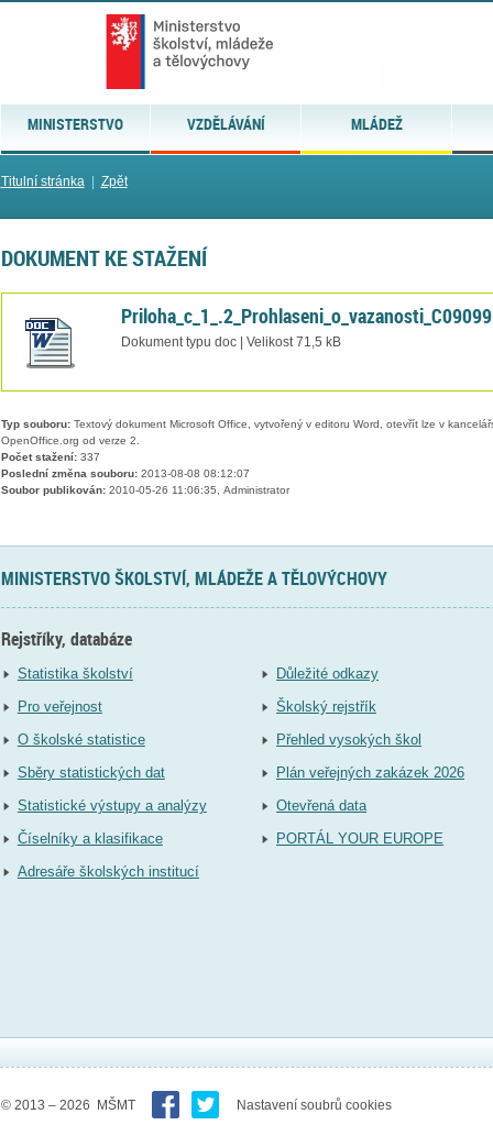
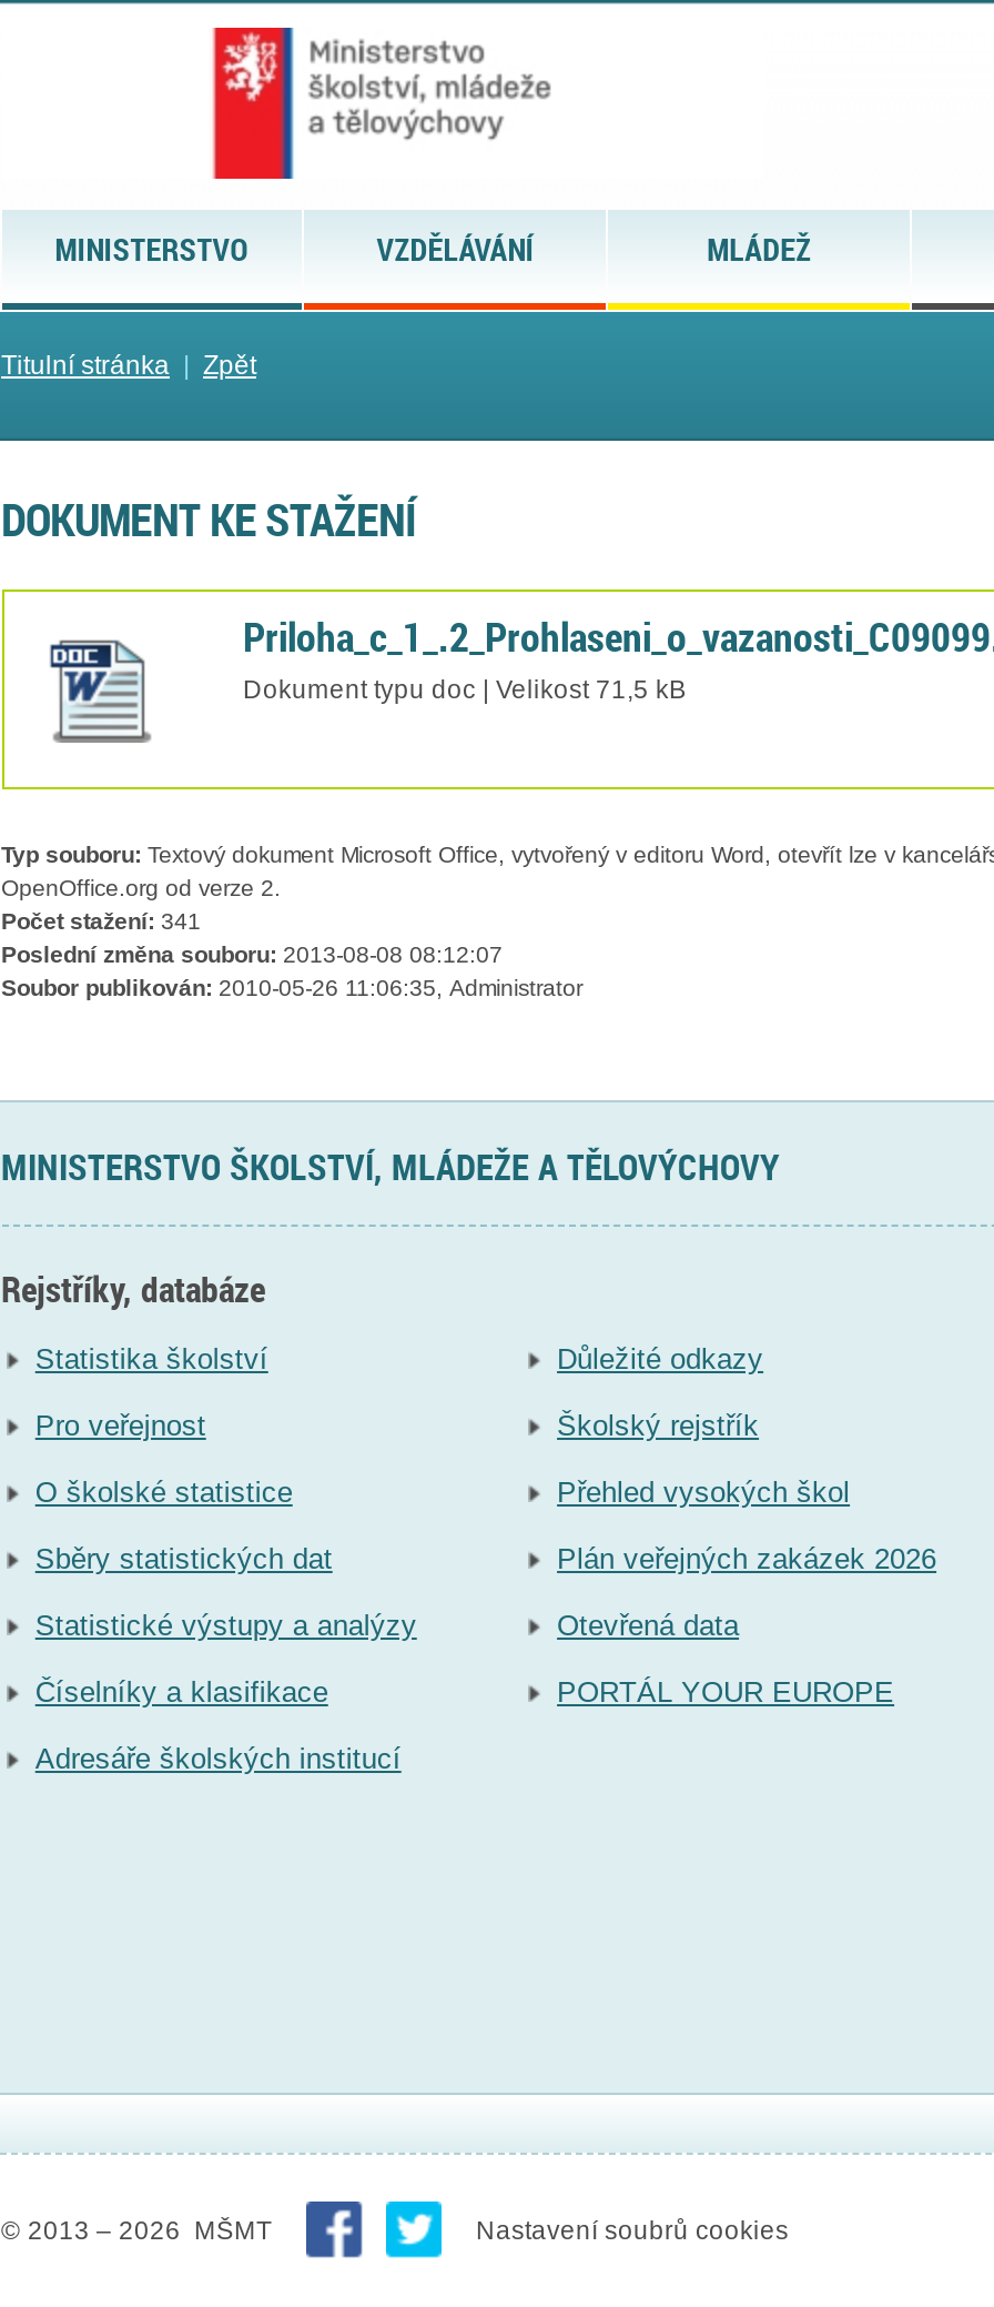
- Počet stažení: 337
+ Počet stažení: 341
